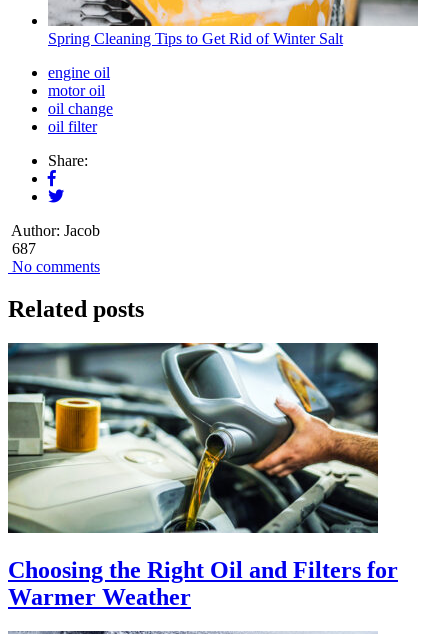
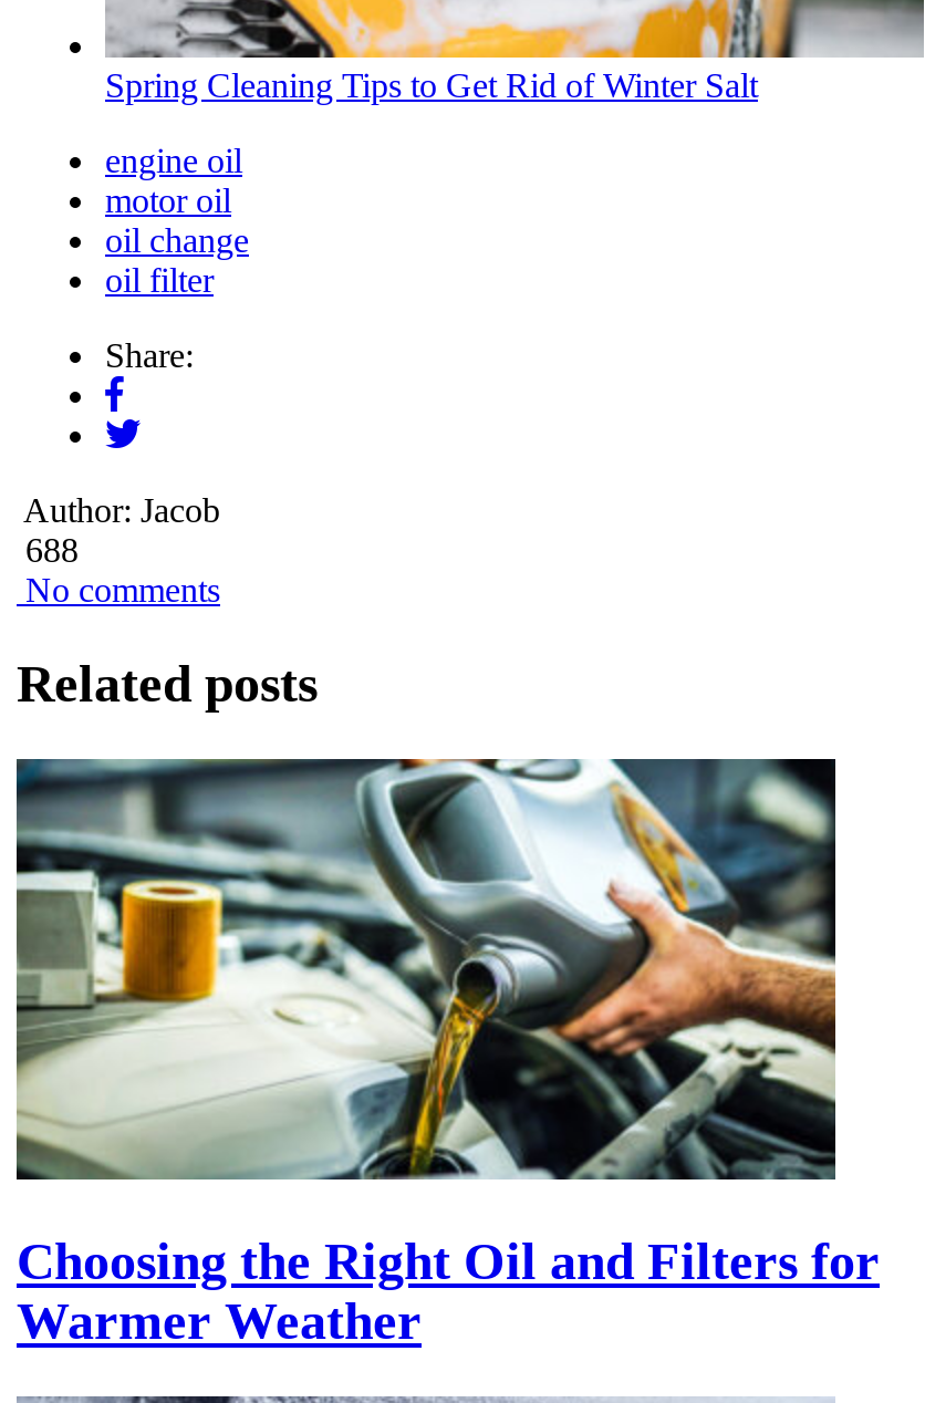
- 687
+ 688
